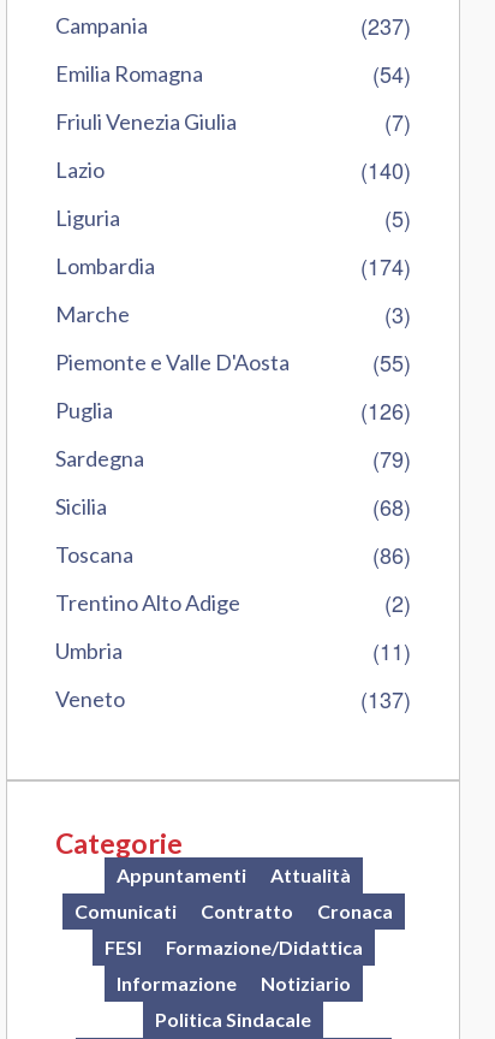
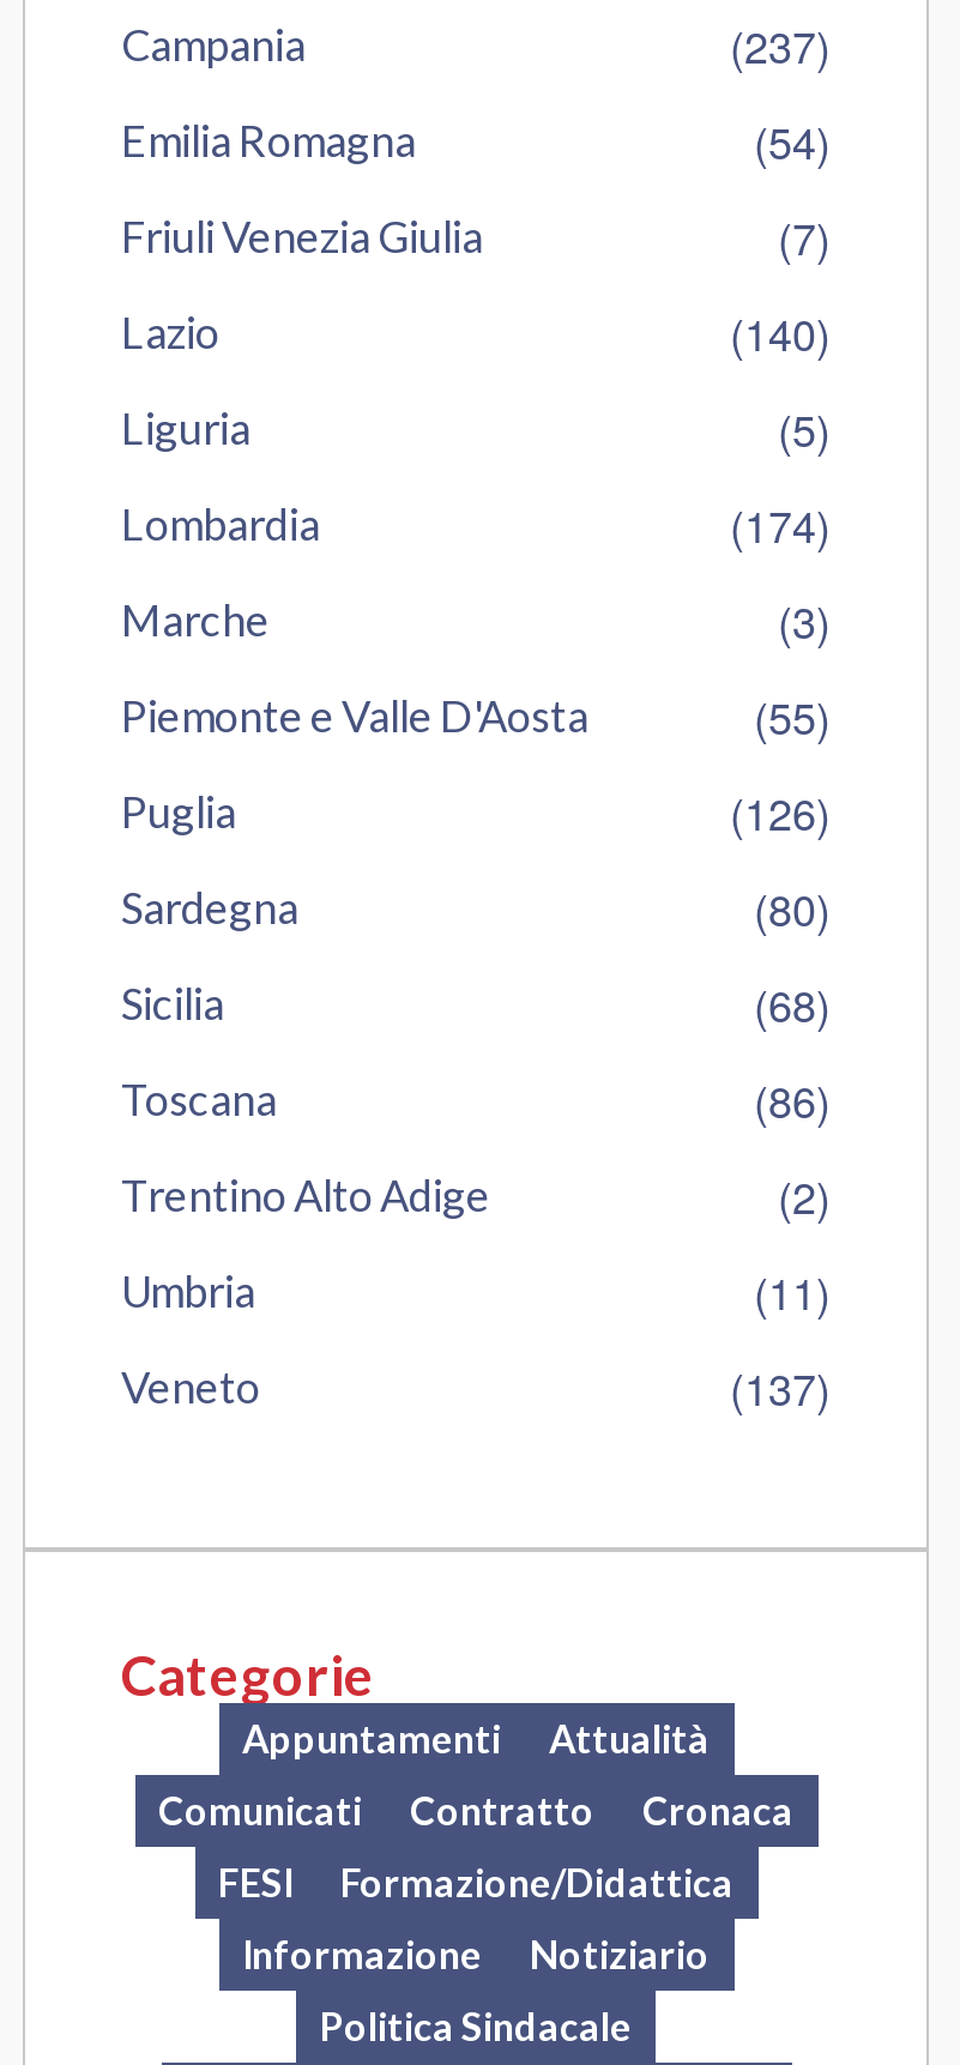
- (79)
+ (80)
